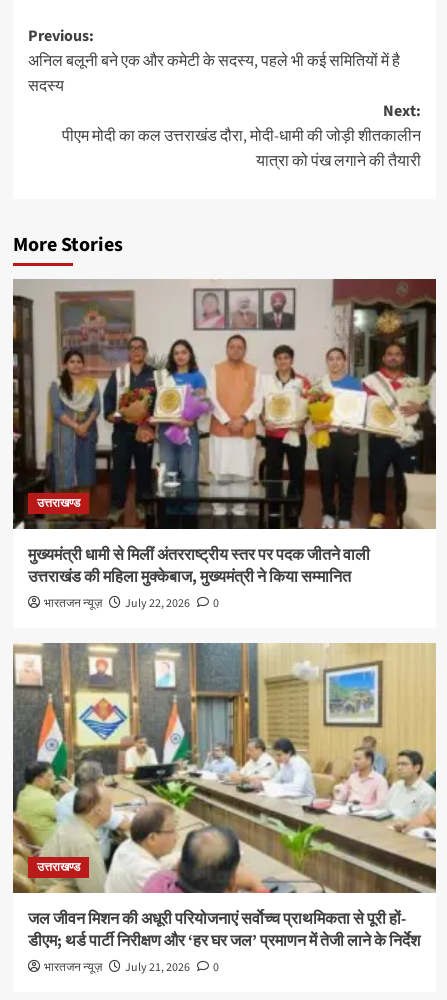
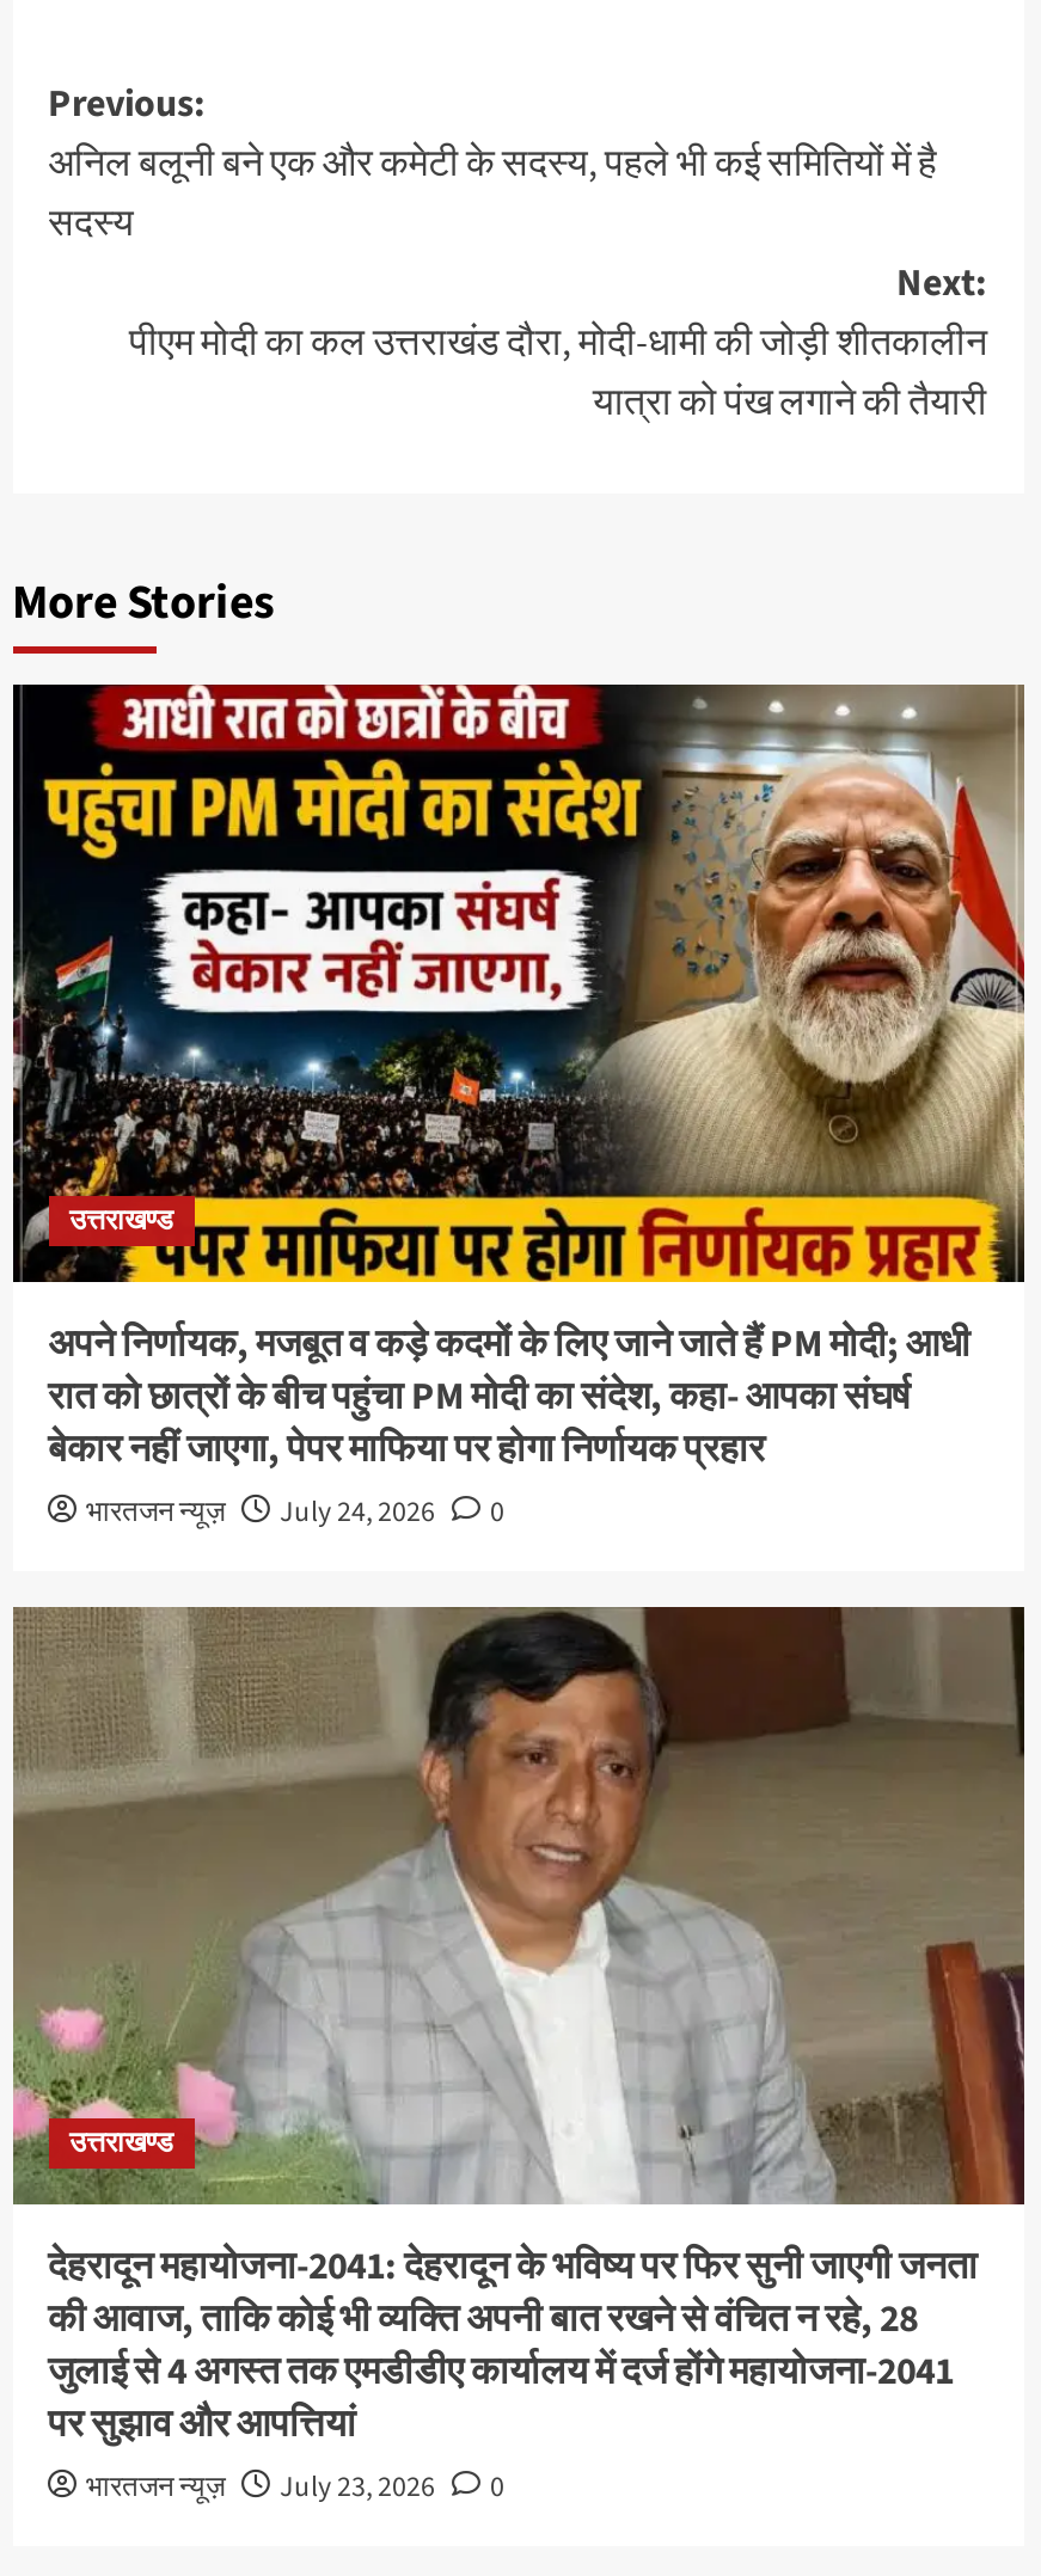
- [image]
- मुख्यमंत्री धामी से मिलीं अंतरराष्ट्रीय स्तर पर पदक जीतने वाली
- उत्तराखंड की महिला मुक्केबाज, मुख्यमंत्री ने किया सम्मानित
+ [image]
+ अपने निर्णायक, मजबूत व कड़े कदमों के लिए जाने जाते हैं PM मोदी; आधी
+ रात को छात्रों के बीच पहुंचा PM मोदी का संदेश, कहा- आपका संघर्ष
+ बेकार नहीं जाएगा, पेपर माफिया पर होगा निर्णायक प्रहार

- भारतजन न्यूज़ July 22, 2026 0
+ भारतजन न्यूज़ July 24, 2026 0

- [image]
- जल जीवन मिशन की अधूरी परियोजनाएं सर्वाेच्च प्राथमिकता से पूरी हों-
- डीएम; थर्ड पार्टी निरीक्षण और ‘हर घर जल’ प्रमाणन में तेजी लाने के निर्देश
+ [image]
+ देहरादून महायोजना-2041: देहरादून के भविष्य पर फिर सुनी जाएगी जनता
+ की आवाज, ताकि कोई भी व्यक्ति अपनी बात रखने से वंचित न रहे, 28
+ जुलाई से 4 अगस्त तक एमडीडीए कार्यालय में दर्ज होंगे महायोजना-2041
+ पर सुझाव और आपत्तियां

- भारतजन न्यूज़ July 21, 2026 0
+ भारतजन न्यूज़ July 23, 2026 0
